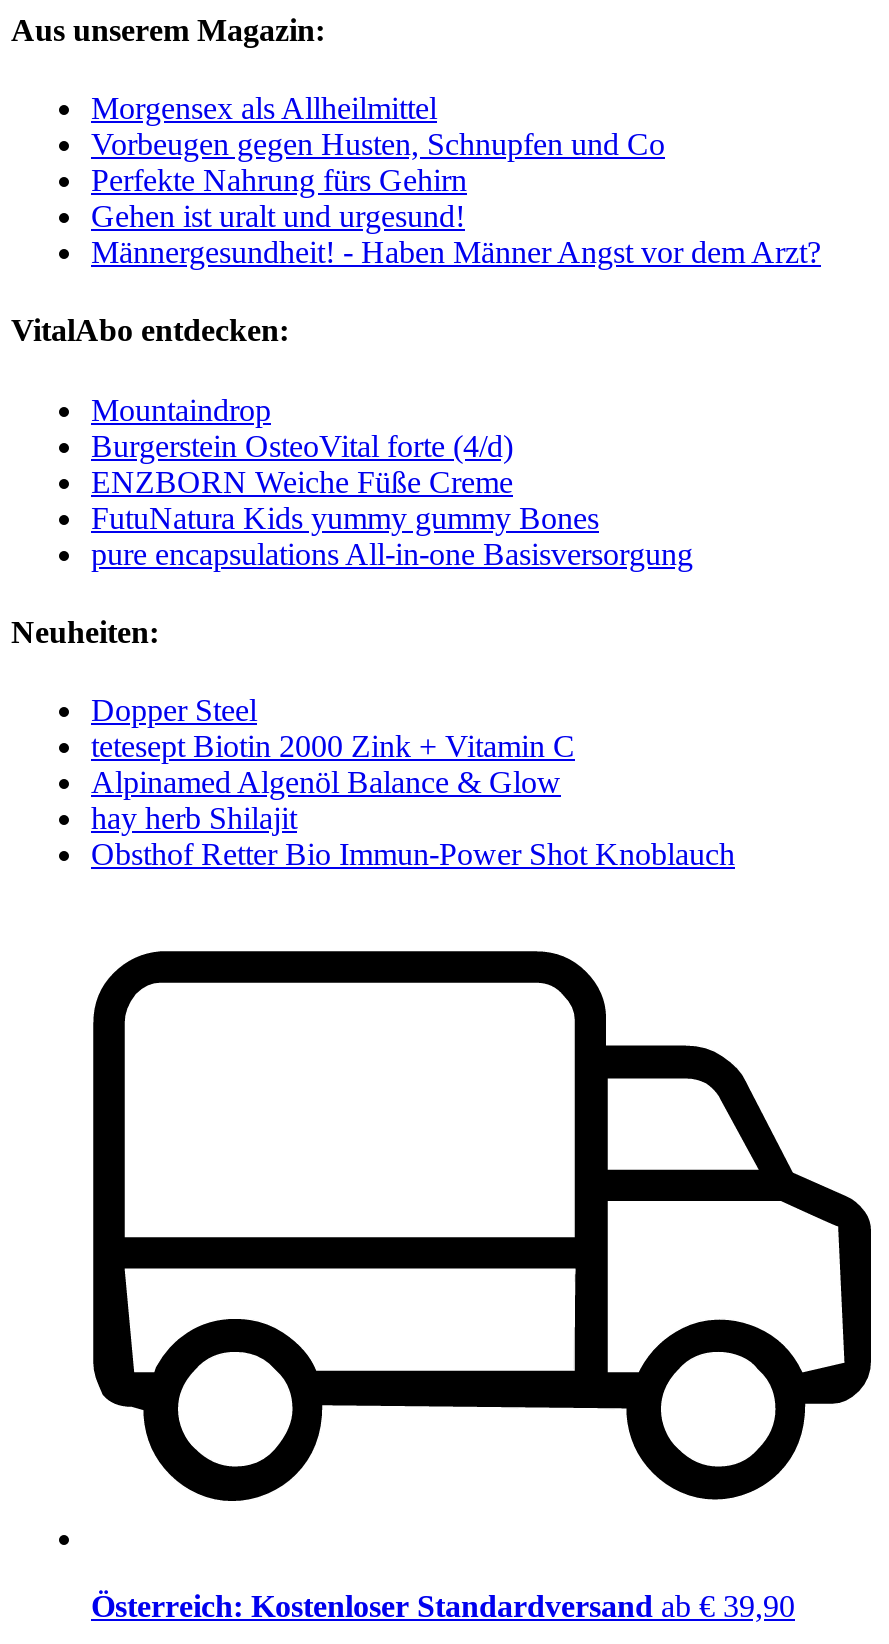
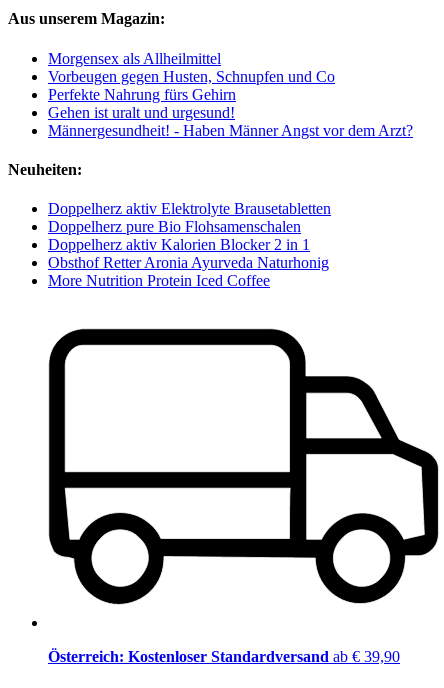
- VitalAbo entdecken:
- Mountaindrop
- Burgerstein OsteoVital forte (4/d)
- ENZBORN Weiche Füße Creme
- FutuNatura Kids yummy gummy Bones
- pure encapsulations All-in-one Basisversorgung

- Dopper Steel
- tetesept Biotin 2000 Zink + Vitamin C
- Alpinamed Algenöl Balance & Glow
- hay herb Shilajit
- Obsthof Retter Bio Immun-Power Shot Knoblauch
+ Doppelherz aktiv Elektrolyte Brausetabletten
+ Doppelherz pure Bio Flohsamenschalen
+ Doppelherz aktiv Kalorien Blocker 2 in 1
+ Obsthof Retter Aronia Ayurveda Naturhonig
+ More Nutrition Protein Iced Coffee
